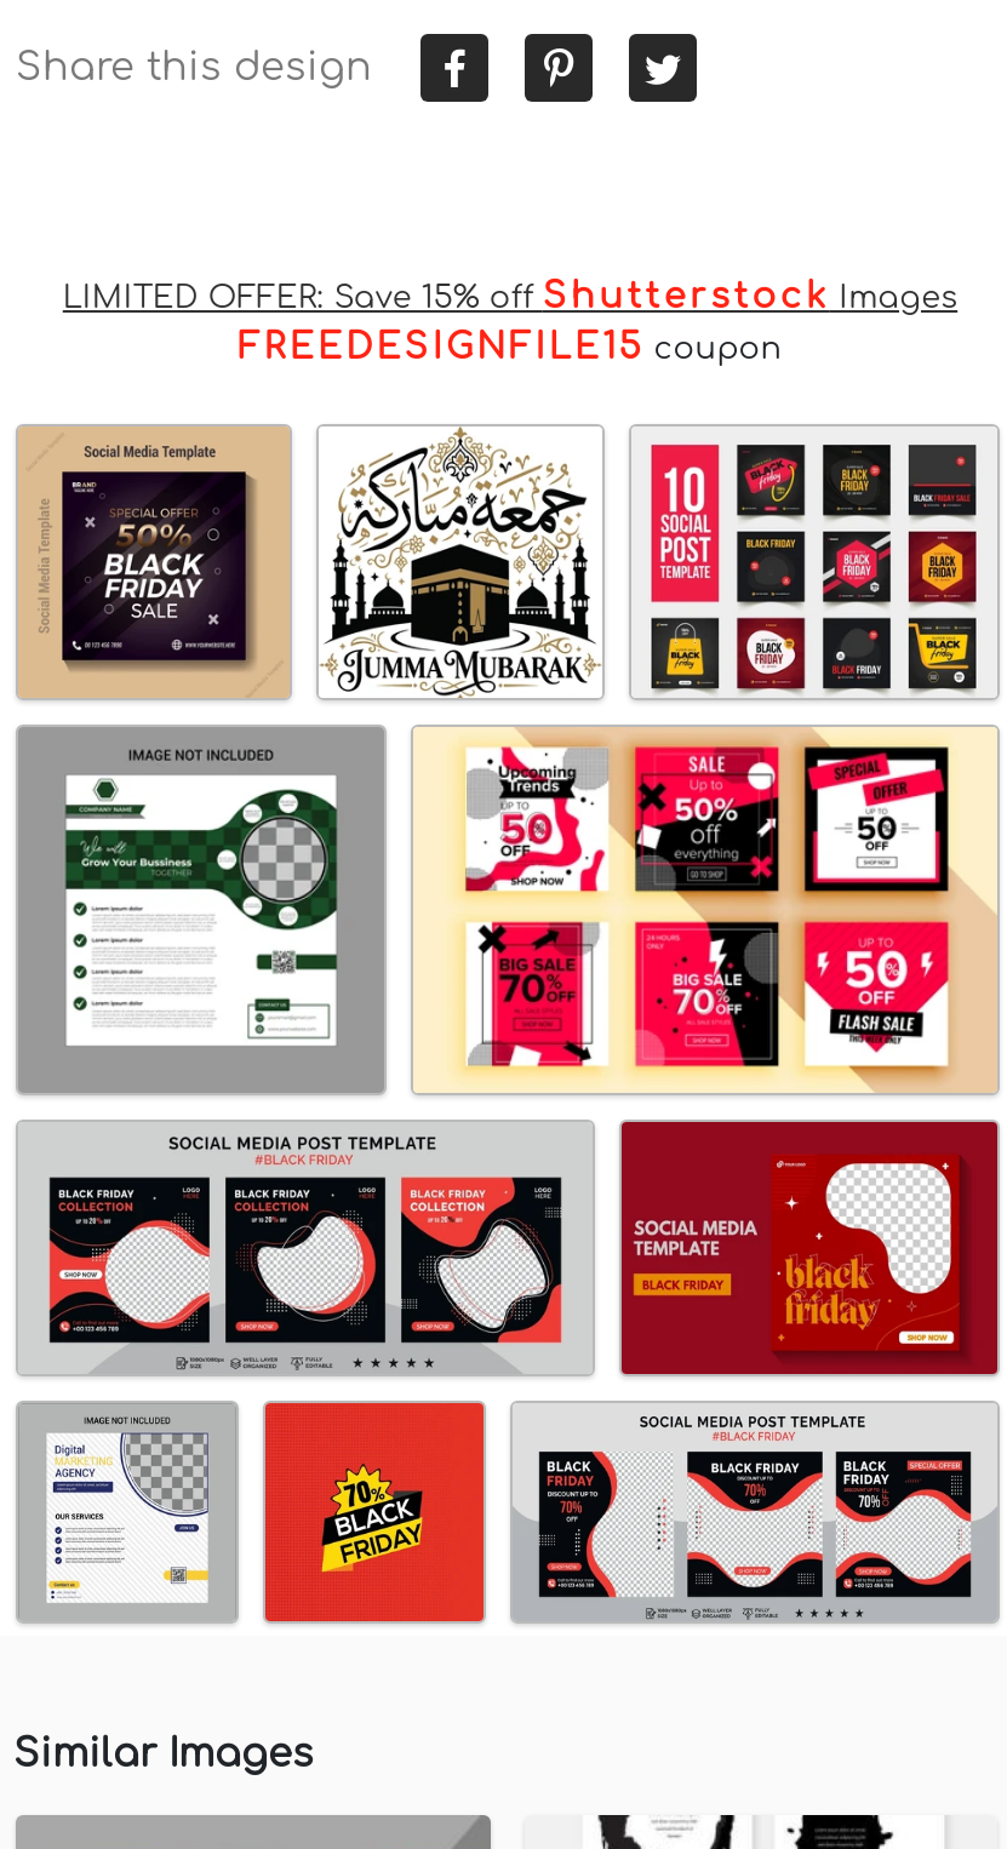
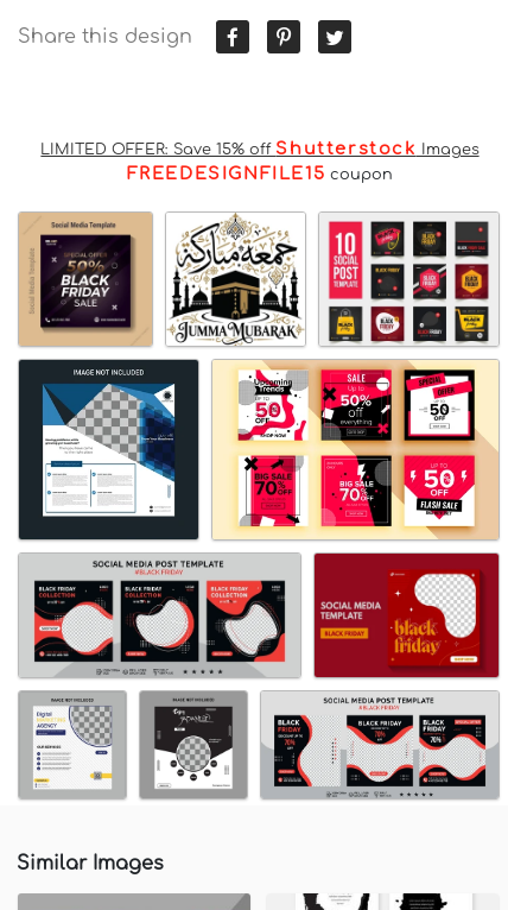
- [image]
+ [image]

- [image]
+ [image]
